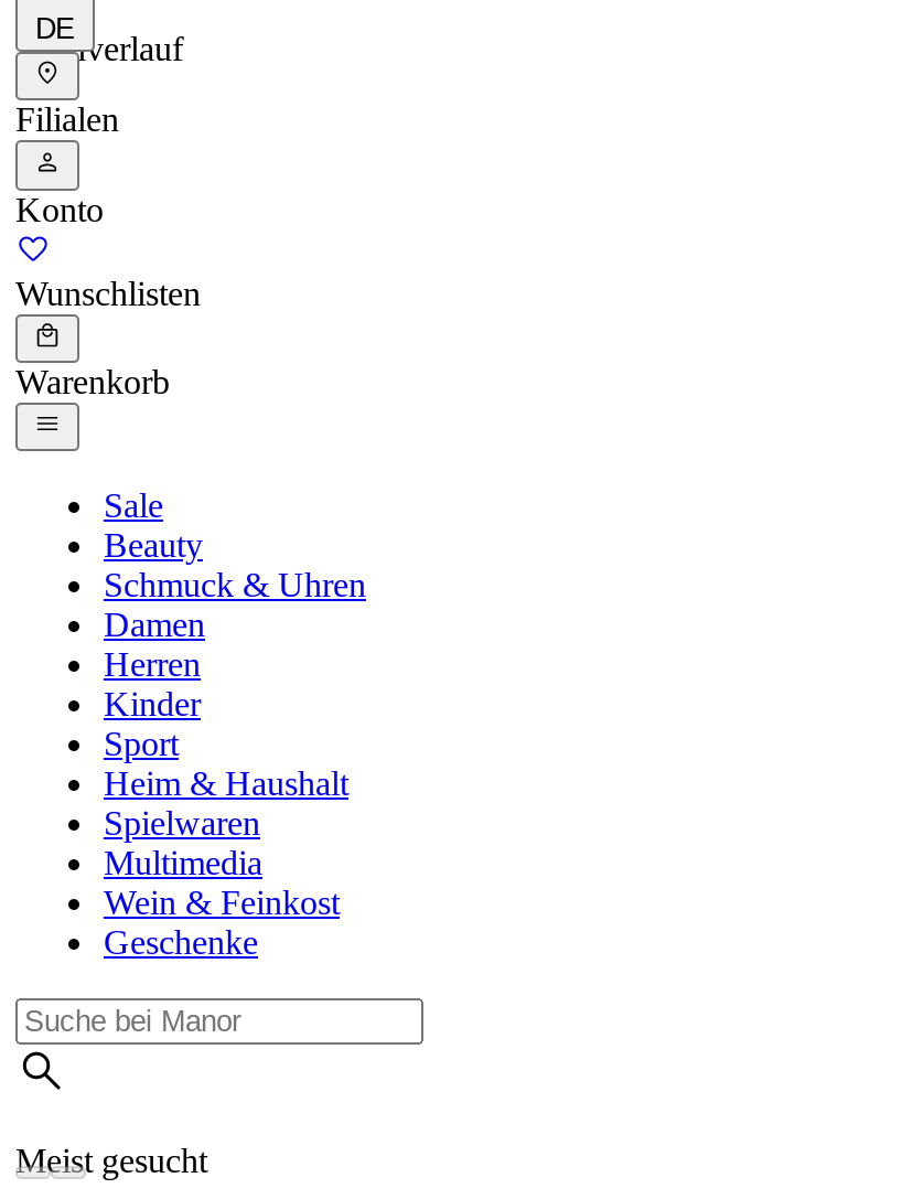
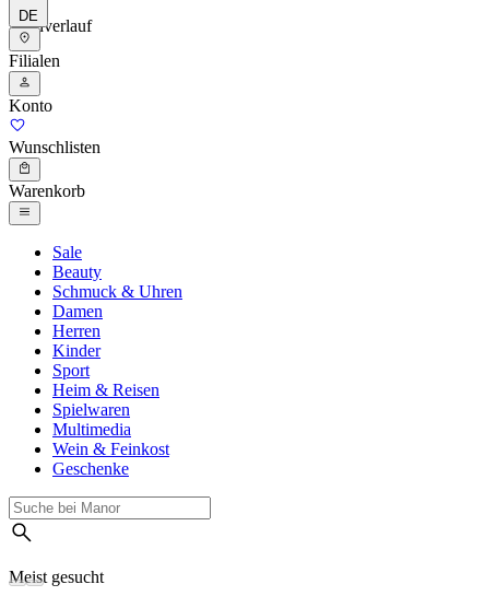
- Heim & Haushalt
+ Heim & Reisen
